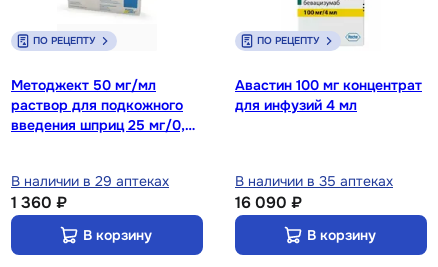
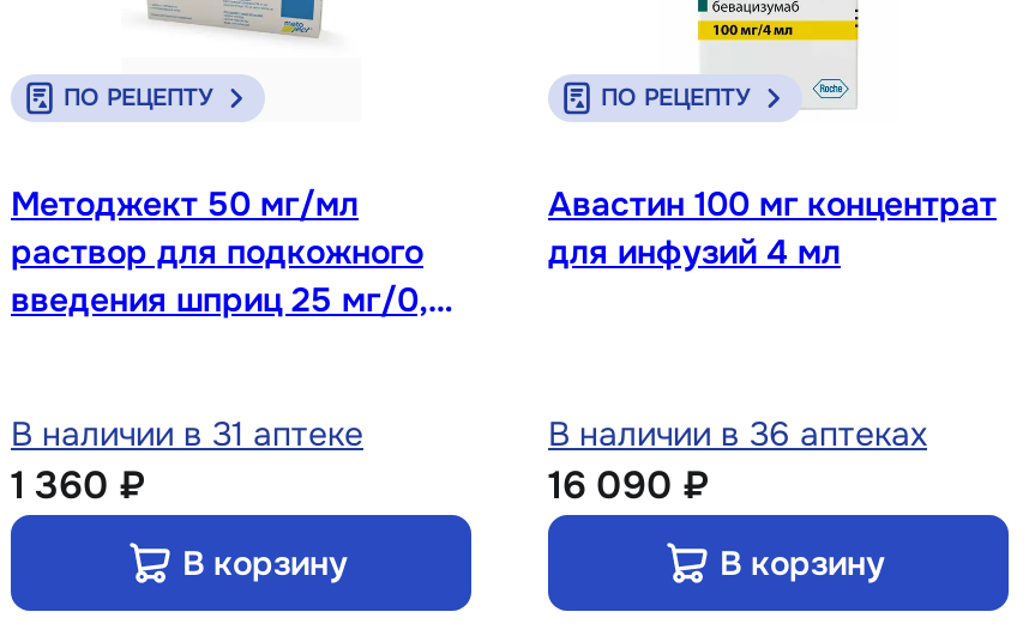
- В наличии в 29 аптеках
+ В наличии в 31 аптеке

- В наличии в 35 аптеках
+ В наличии в 36 аптеках
